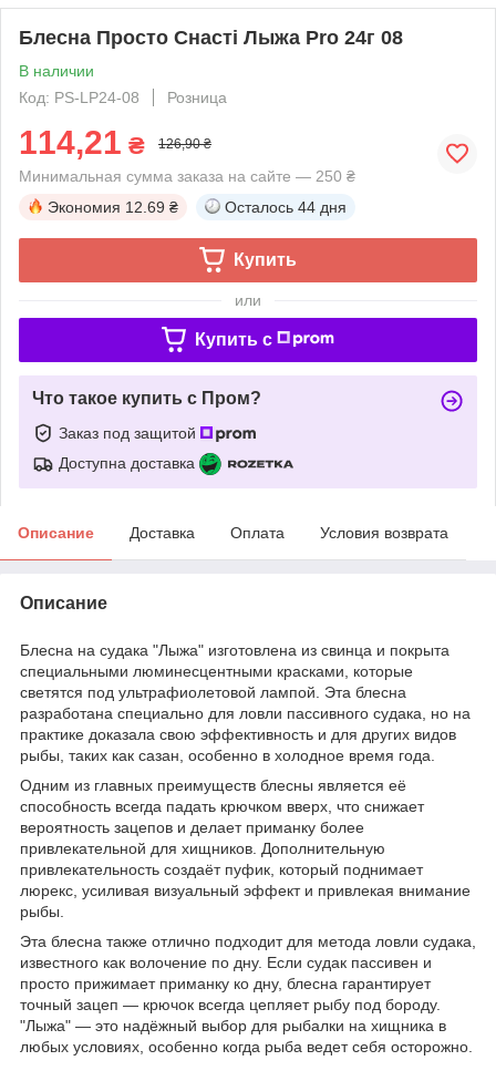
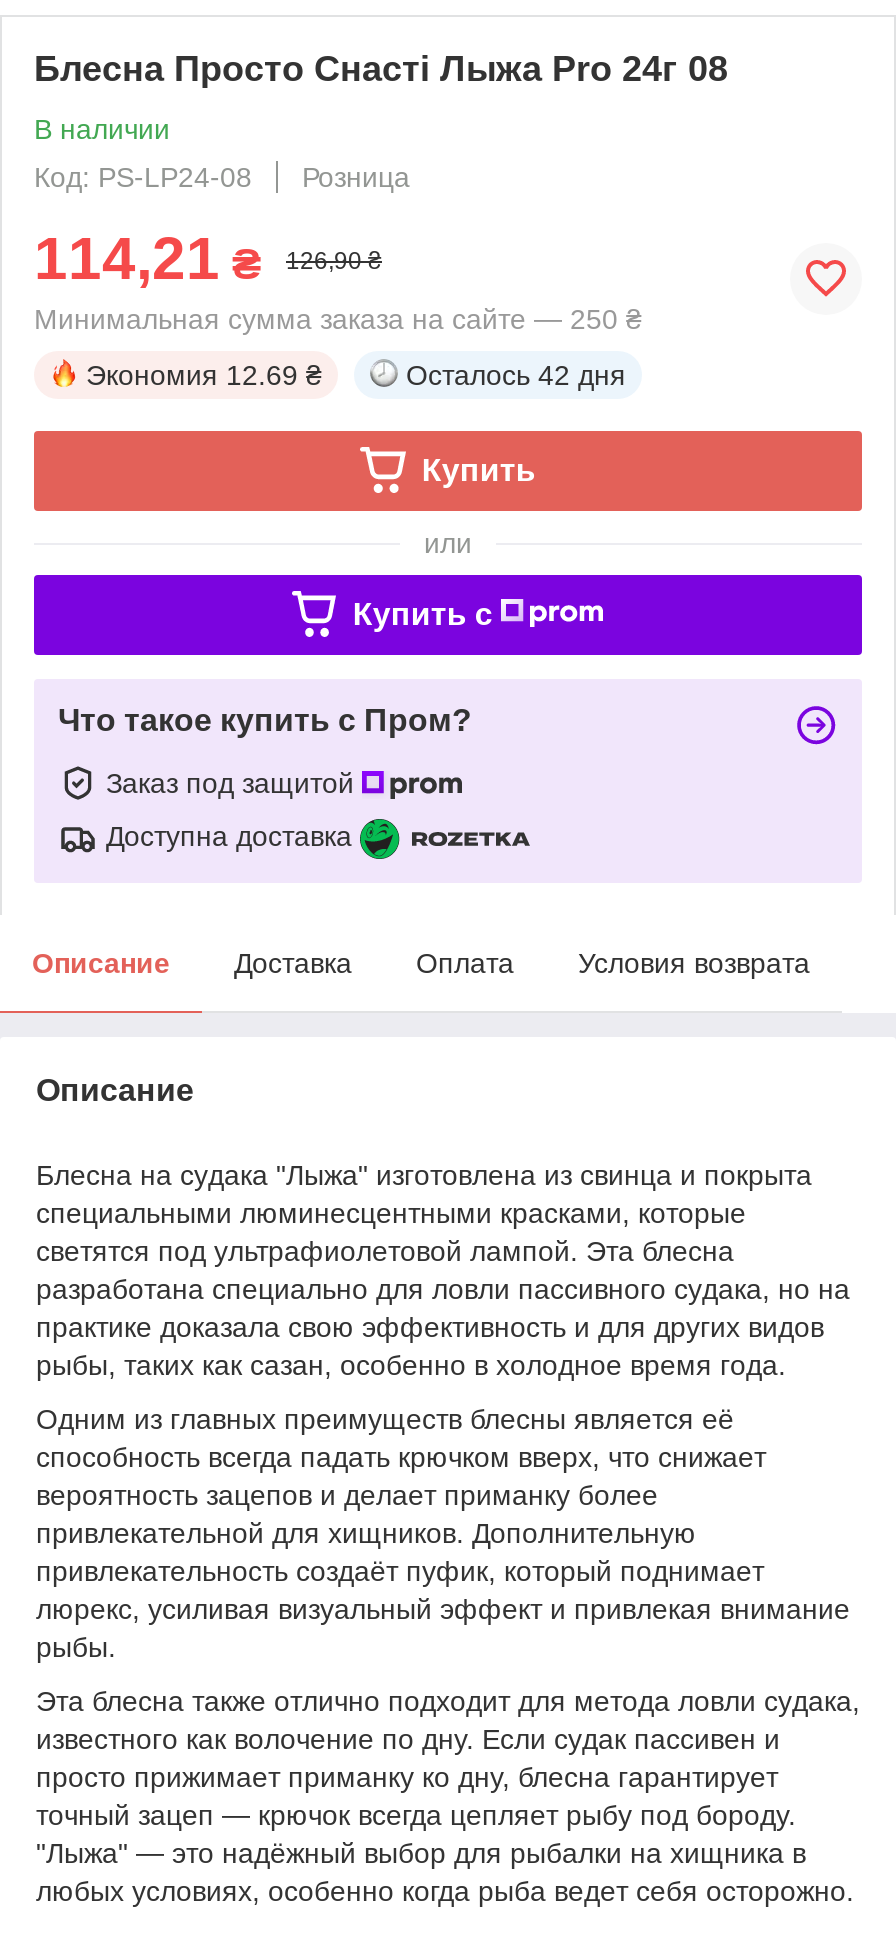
- Осталось 44 дня
+ Осталось 42 дня
